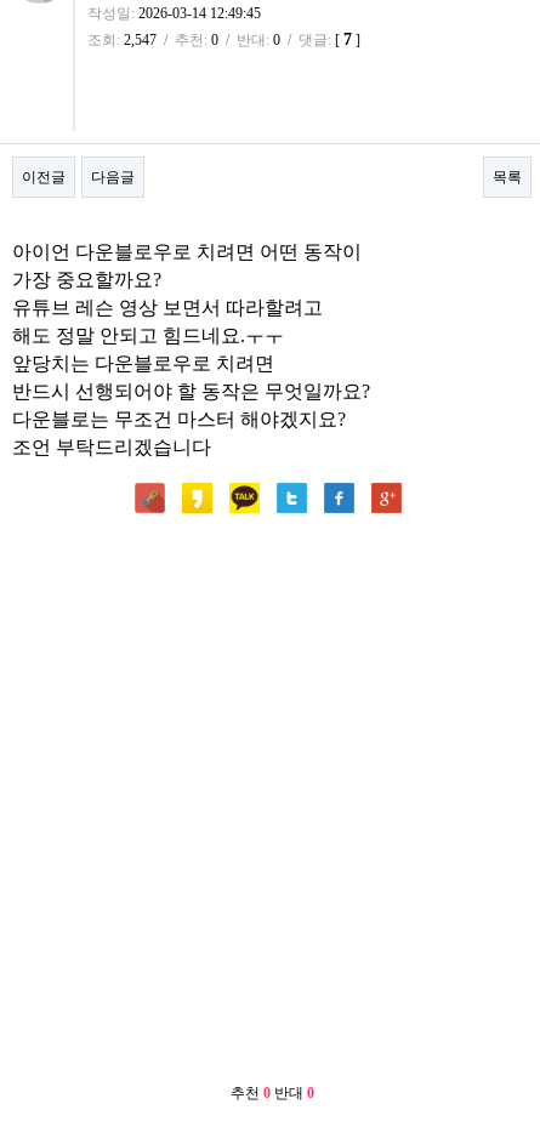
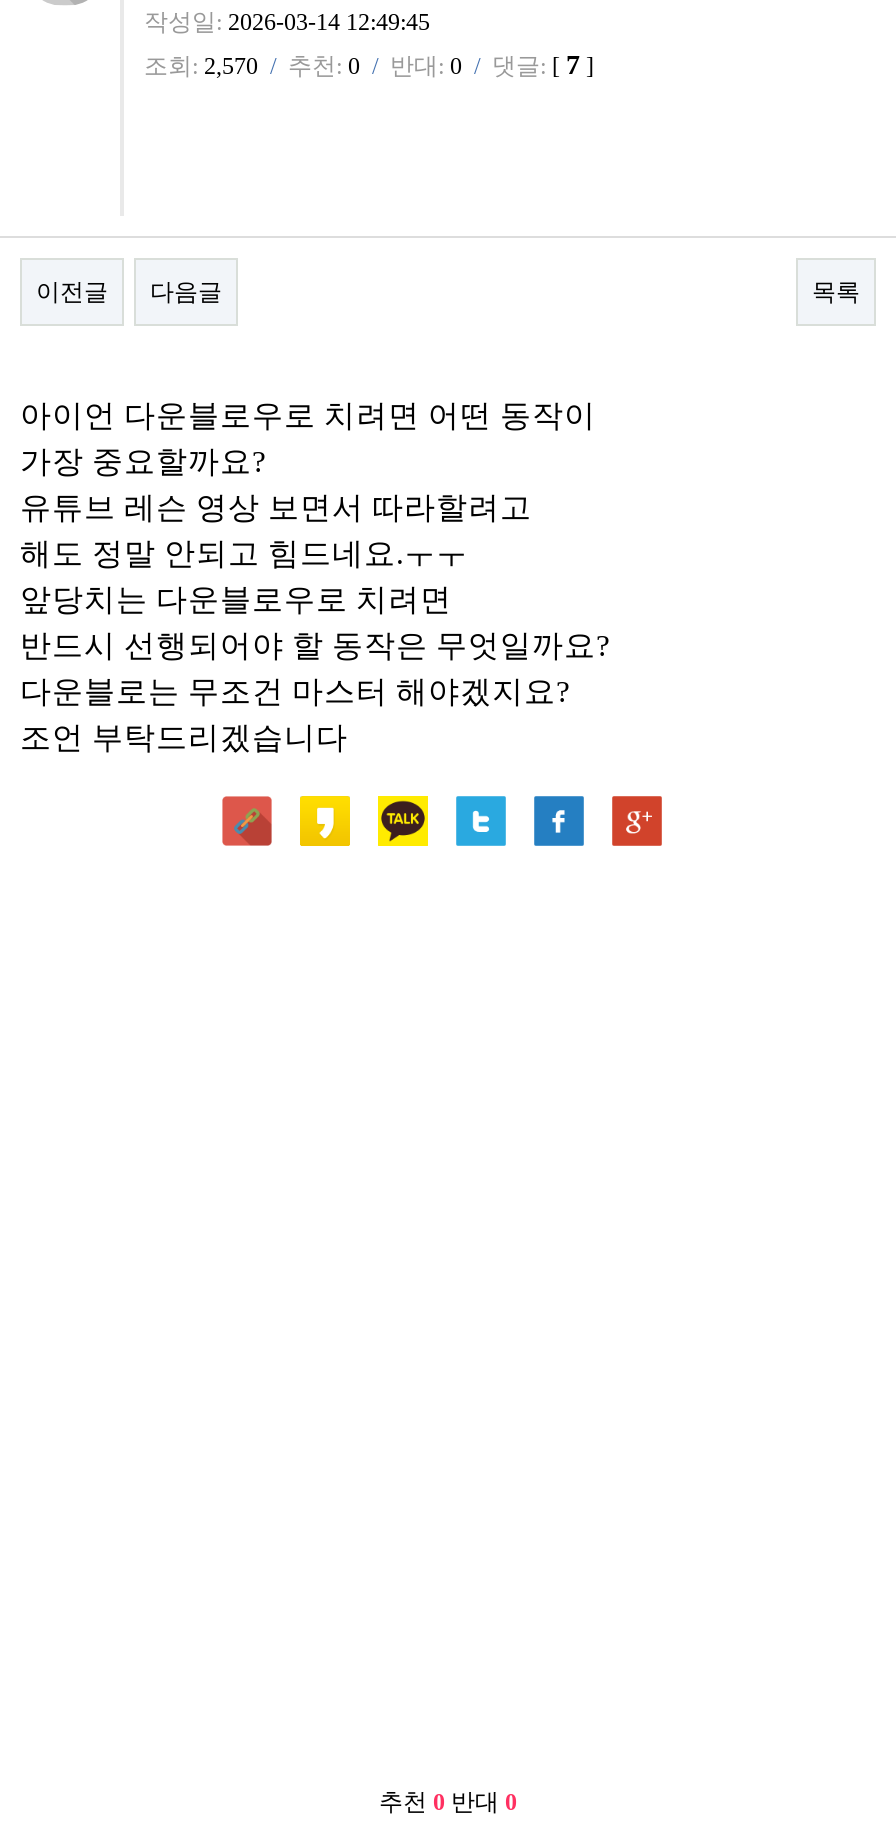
- 조회: 2,547 / 추천: 0 / 반대: 0 / 댓글: [7]
+ 조회: 2,570 / 추천: 0 / 반대: 0 / 댓글: [7]
